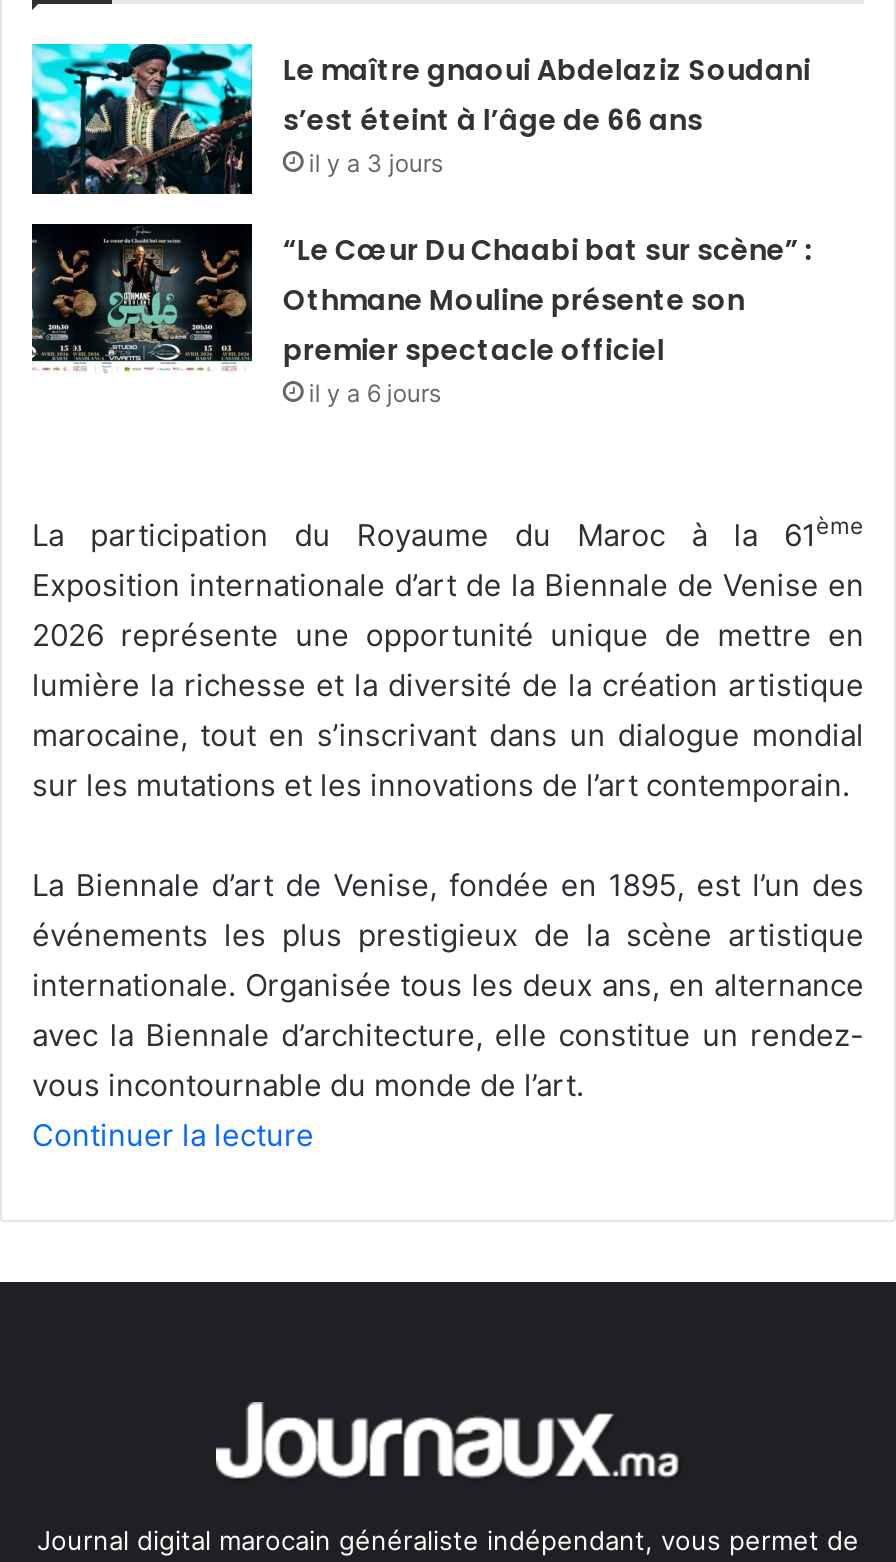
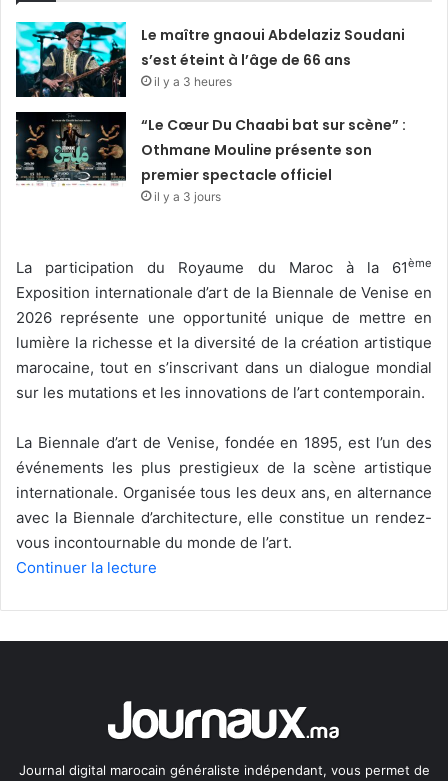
- il y a 3 jours
+ il y a 3 heures

- il y a 6 jours
+ il y a 3 jours
